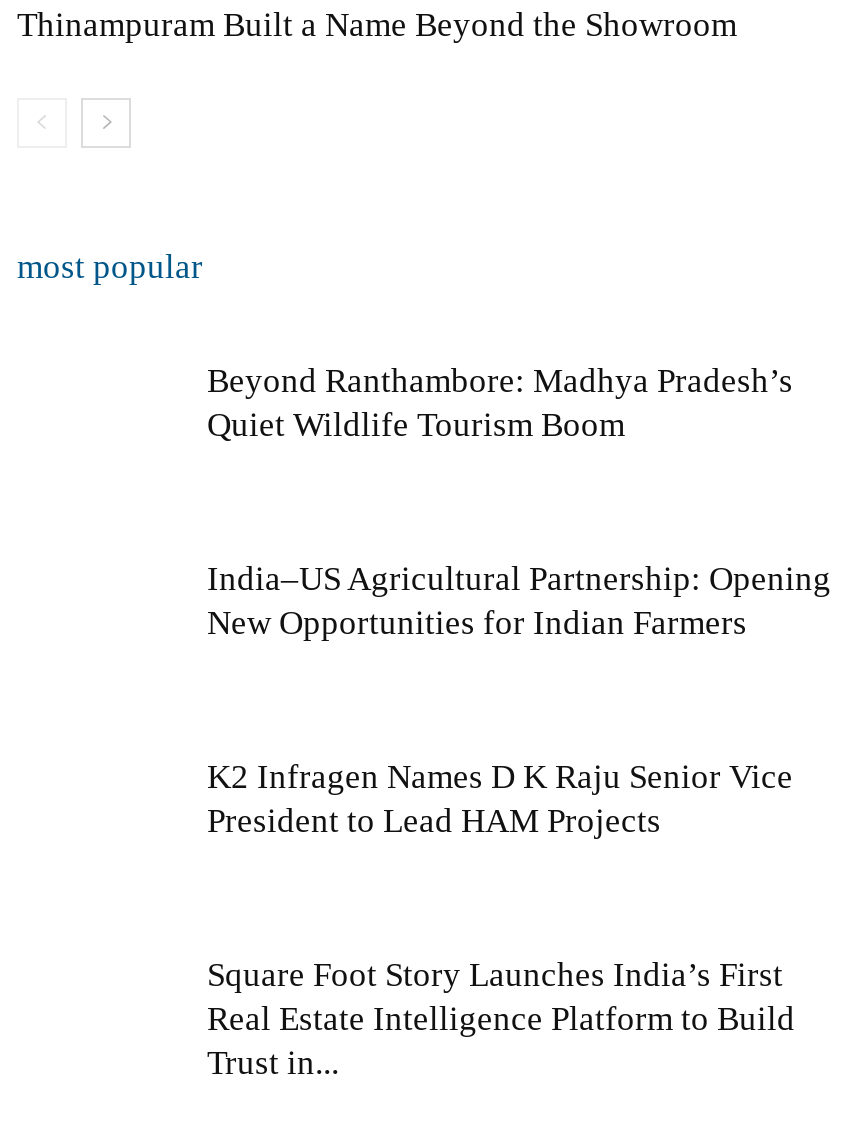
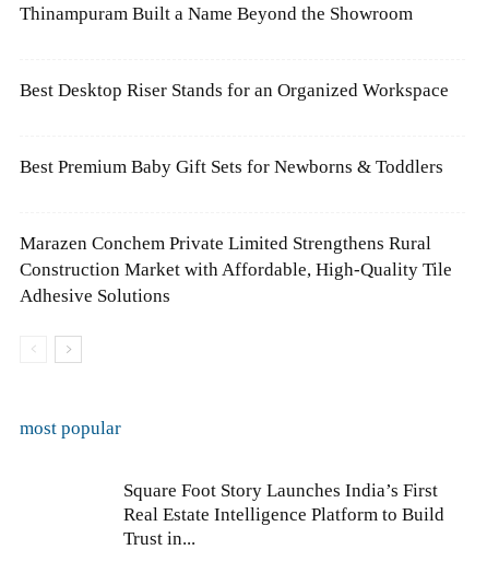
+ Best Desktop Riser Stands for an Organized Workspace

+ Best Premium Baby Gift Sets for Newborns & Toddlers

+ Marazen Conchem Private Limited Strengthens Rural
+ Construction Market with Affordable, High-Quality Tile
+ Adhesive Solutions

moved down: most popular

- Beyond Ranthambore: Madhya Pradesh’s
- Quiet Wildlife Tourism Boom

- India–US Agricultural Partnership: Opening
- New Opportunities for Indian Farmers

- K2 Infragen Names D K Raju Senior Vice
- President to Lead HAM Projects
